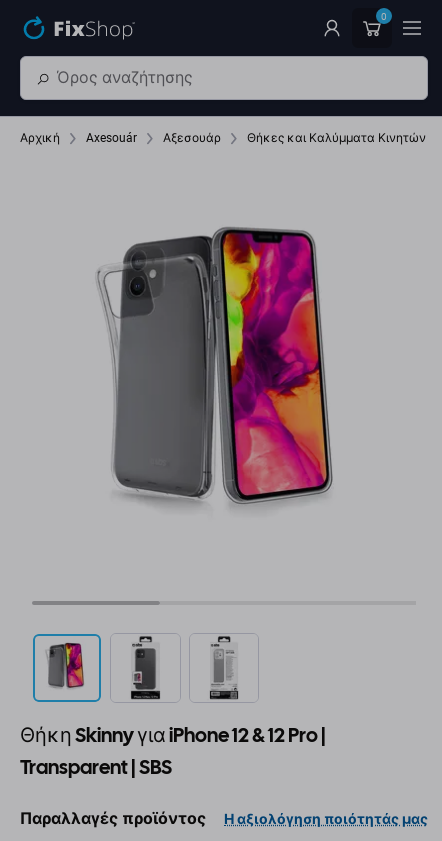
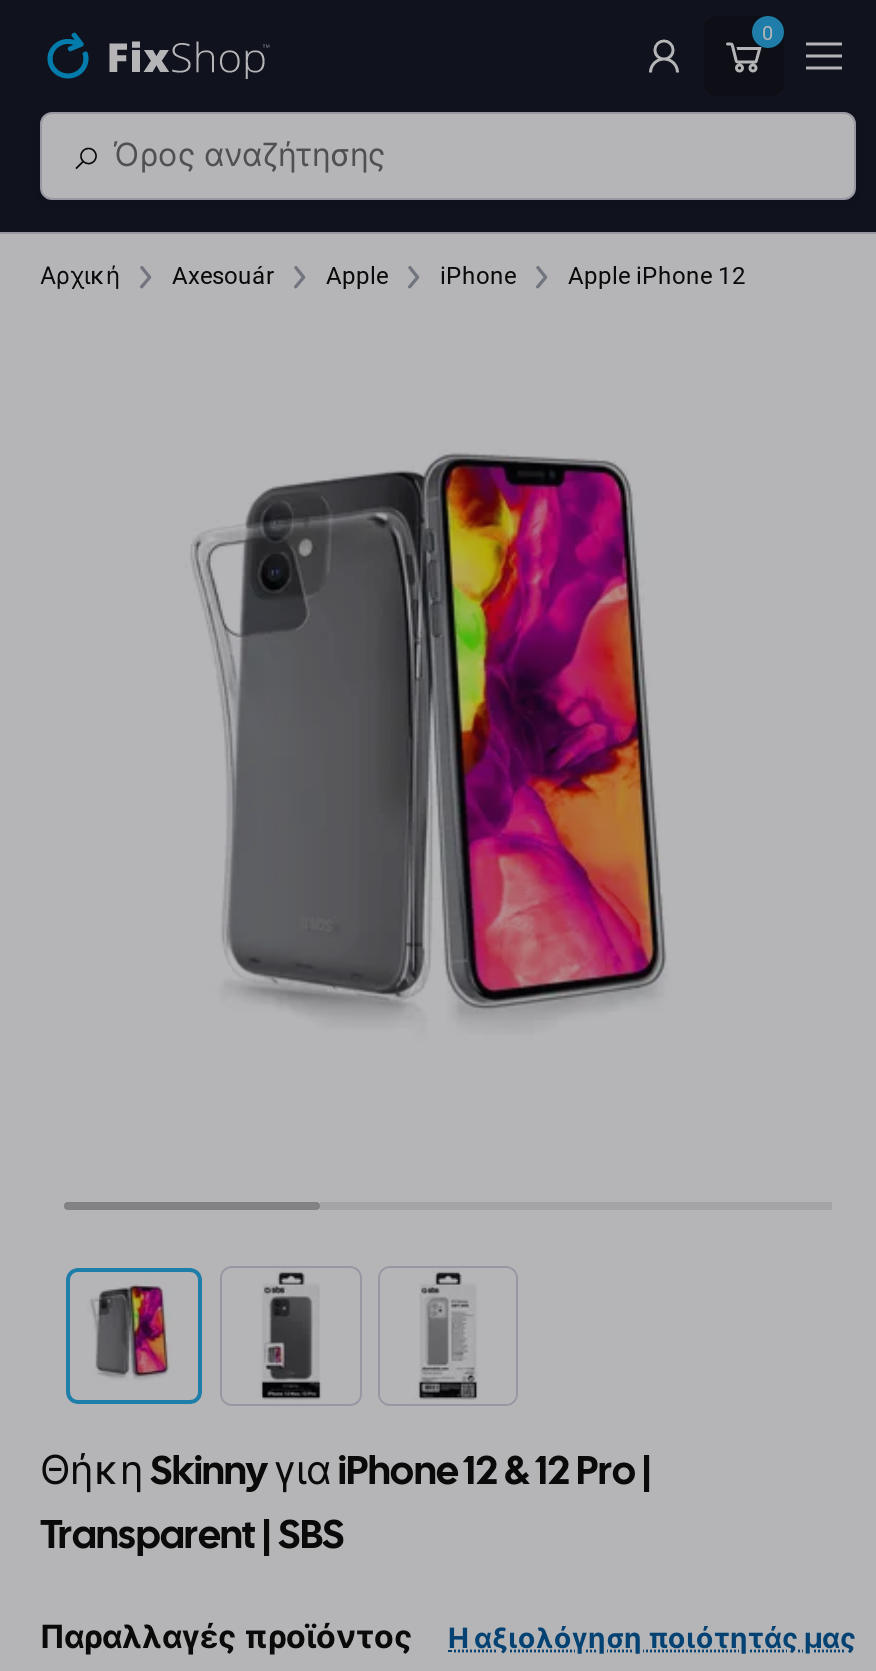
- Αξεσουάρ
- Θήκες και Καλύμματα Κινητών
+ Apple
+ iPhone
+ Apple iPhone 12
